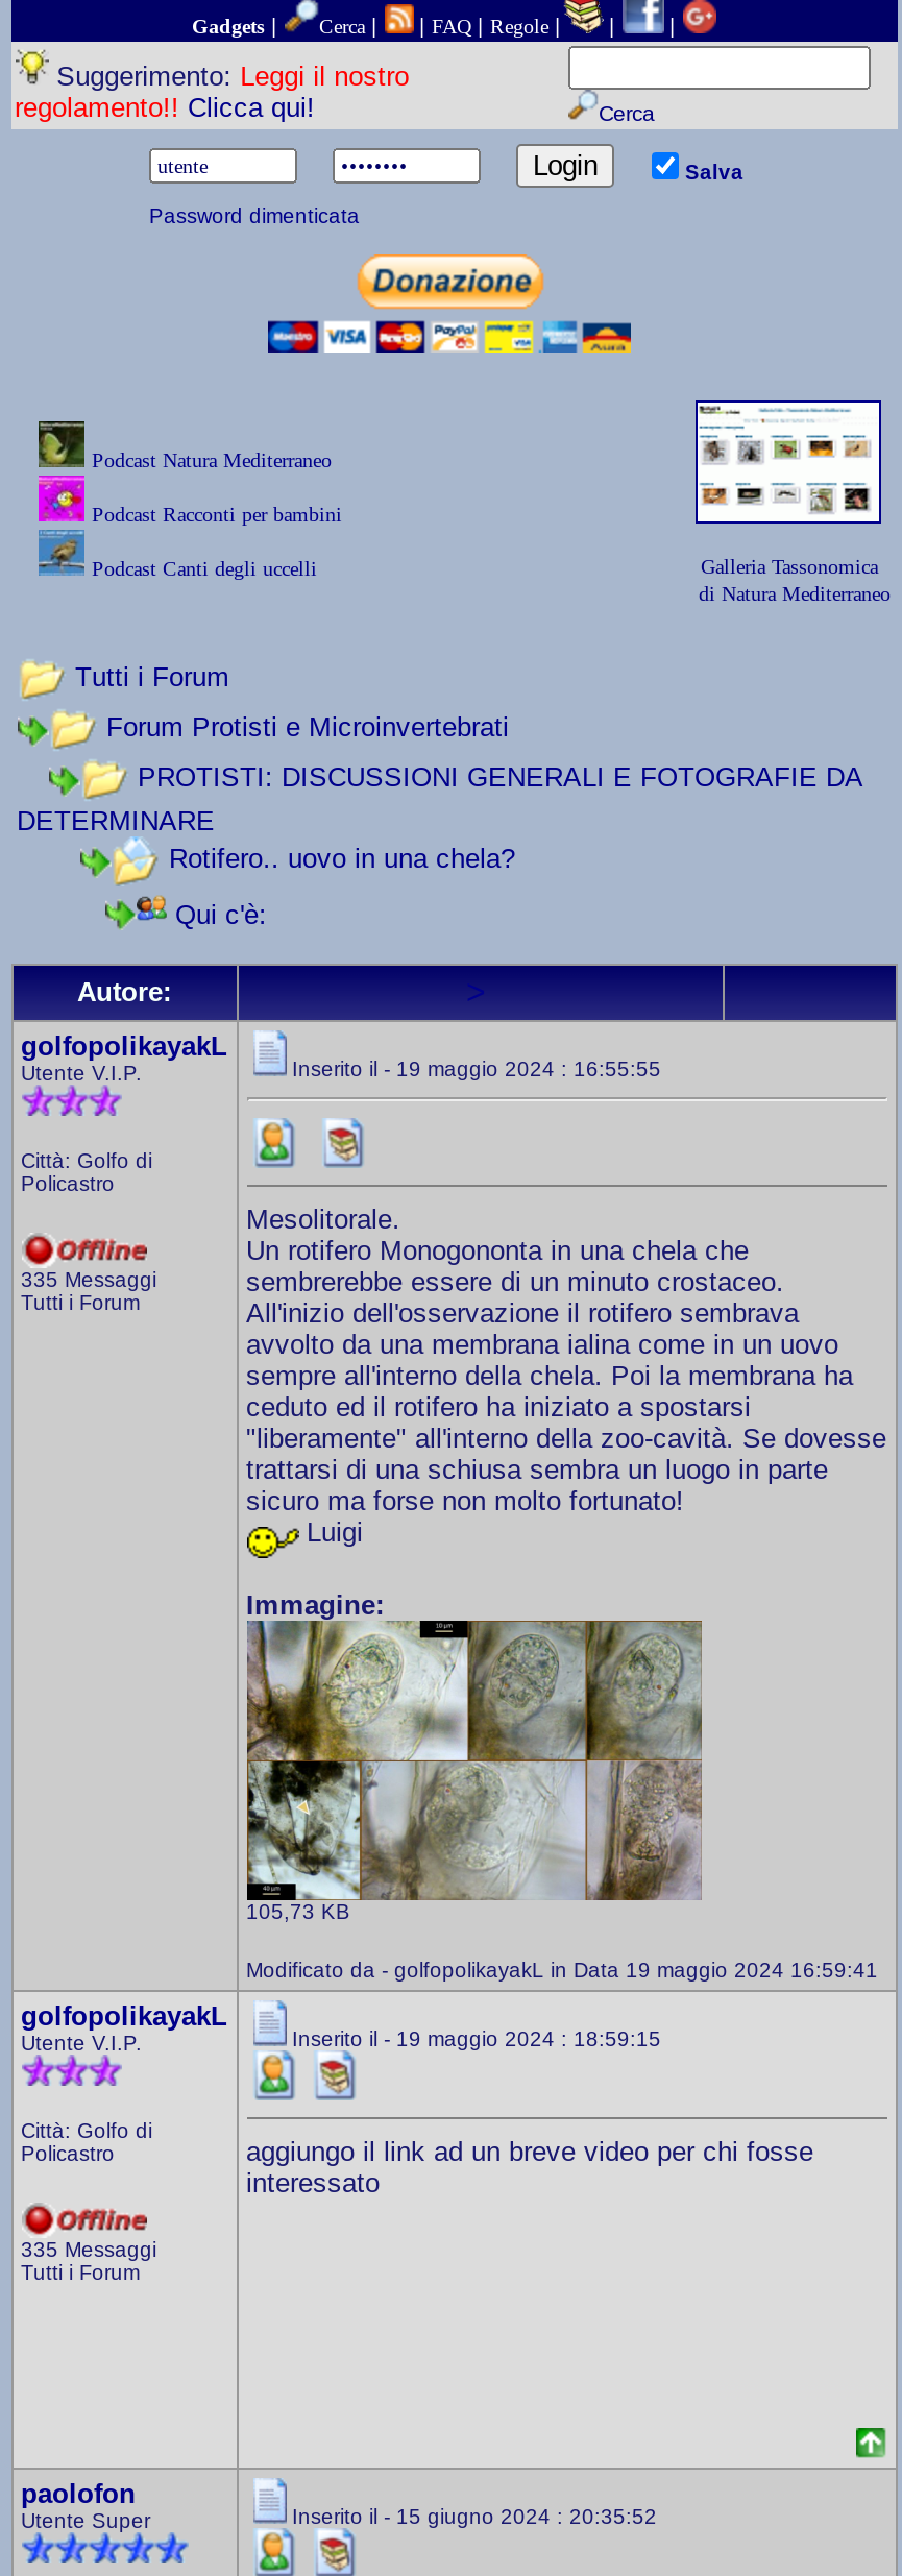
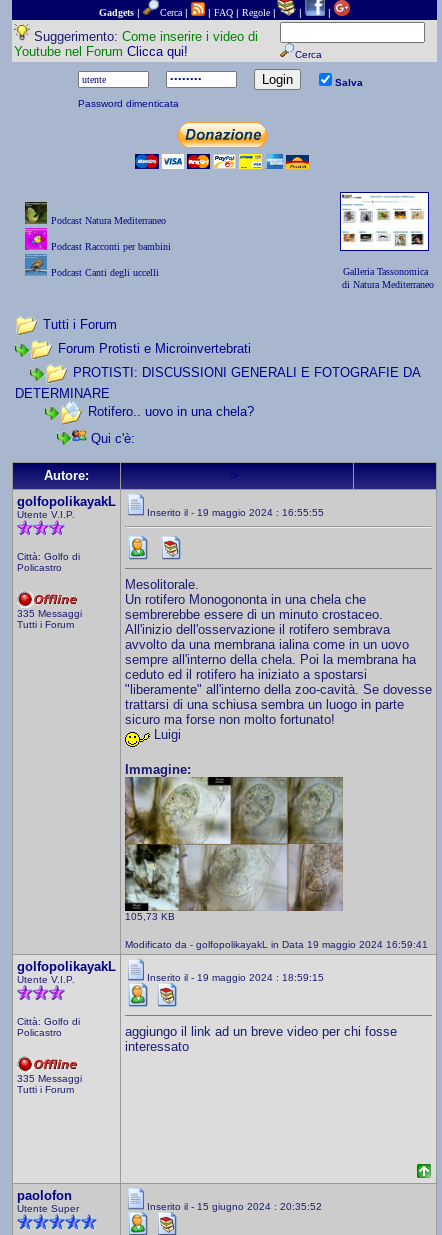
- Suggerimento: Leggi il nostro
- regolamento!! Clicca qui!
+ Suggerimento: Come inserire i video di
+ Youtube nel Forum Clicca qui!
